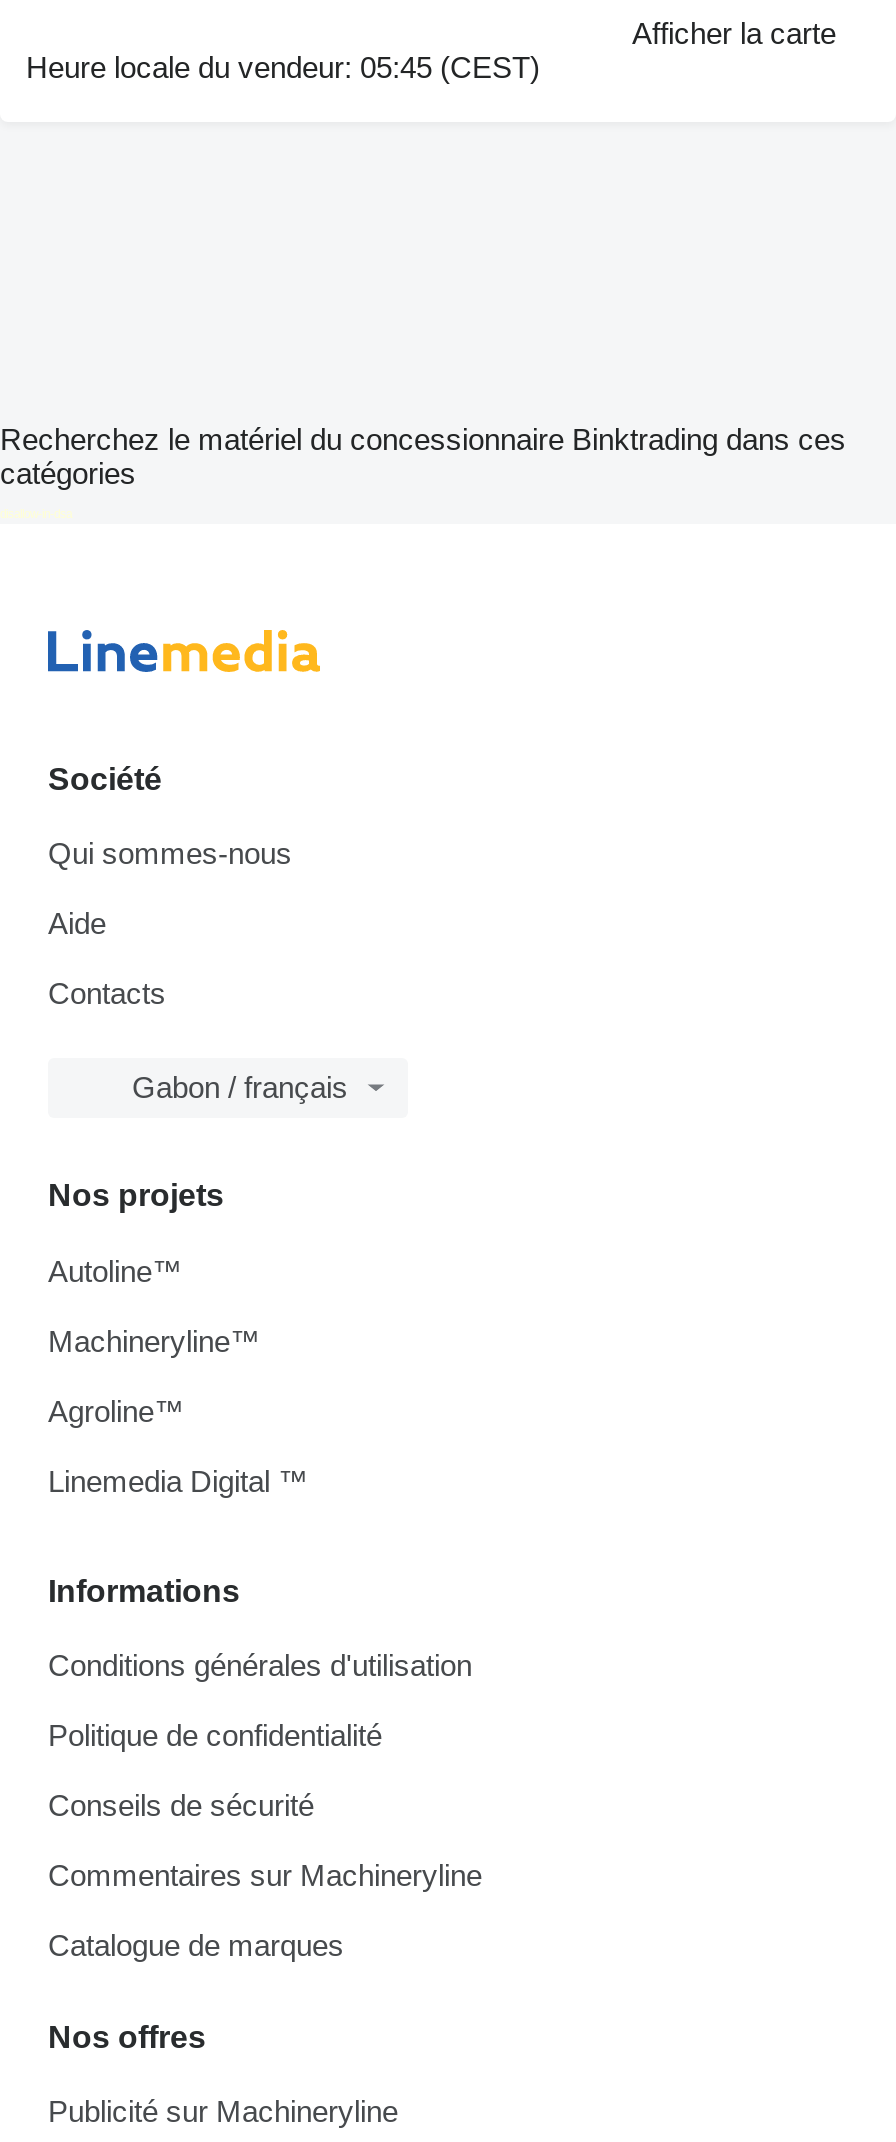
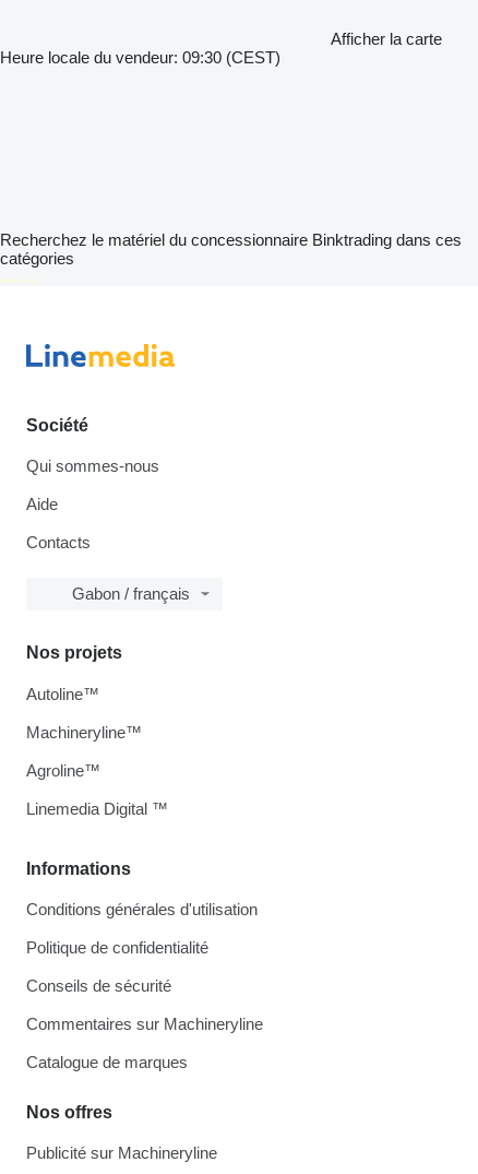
- Heure locale du vendeur: 05:45 (CEST)
+ Heure locale du vendeur: 09:30 (CEST)
